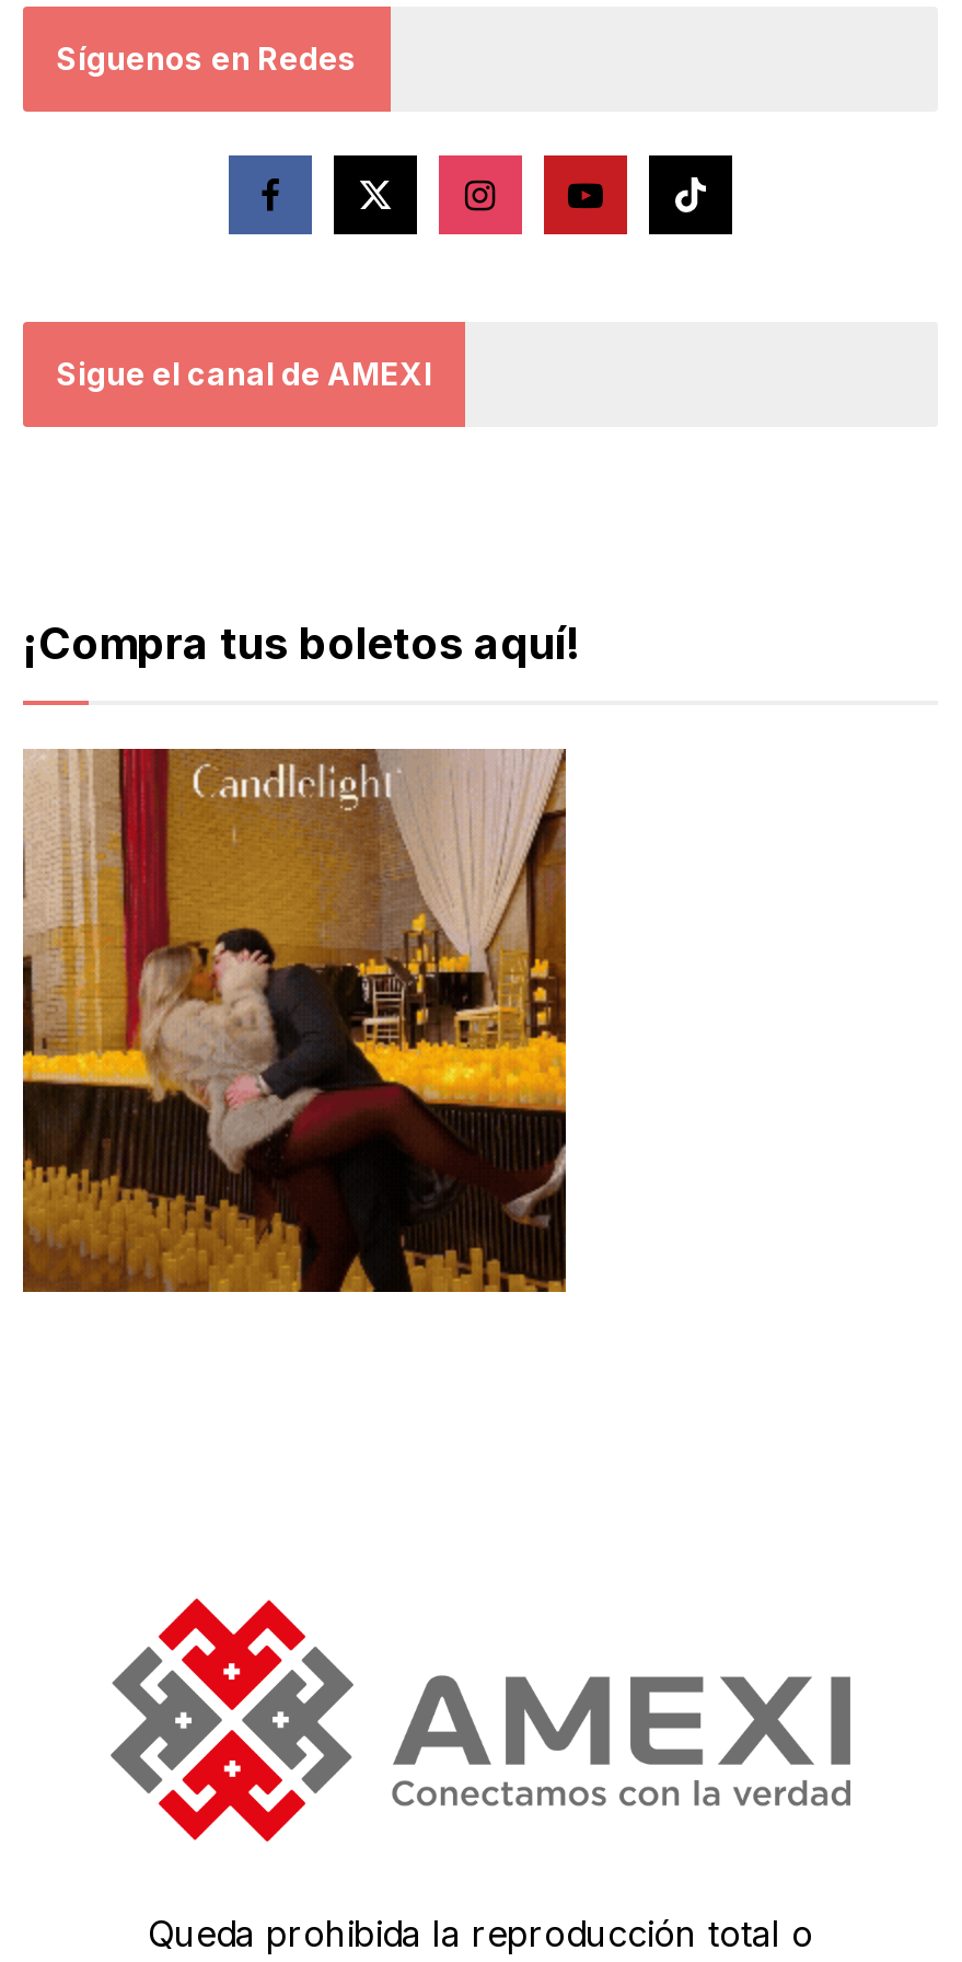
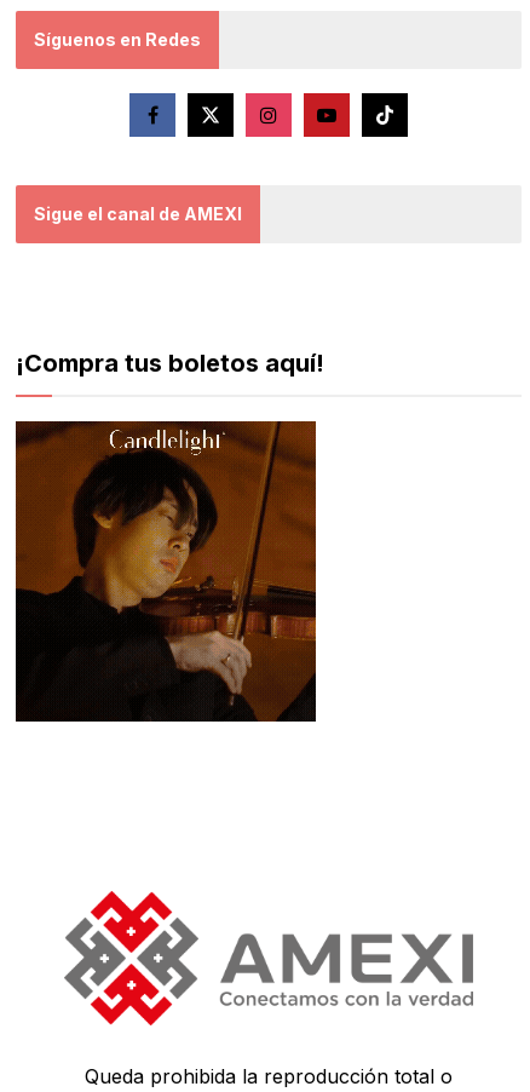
- [image]
+ [image]
